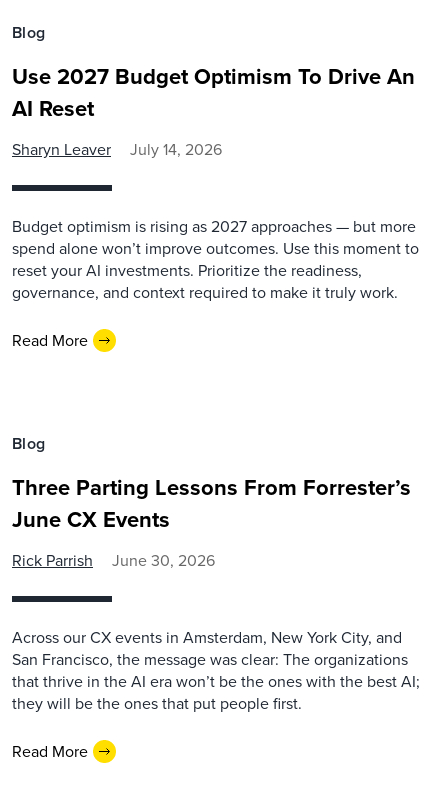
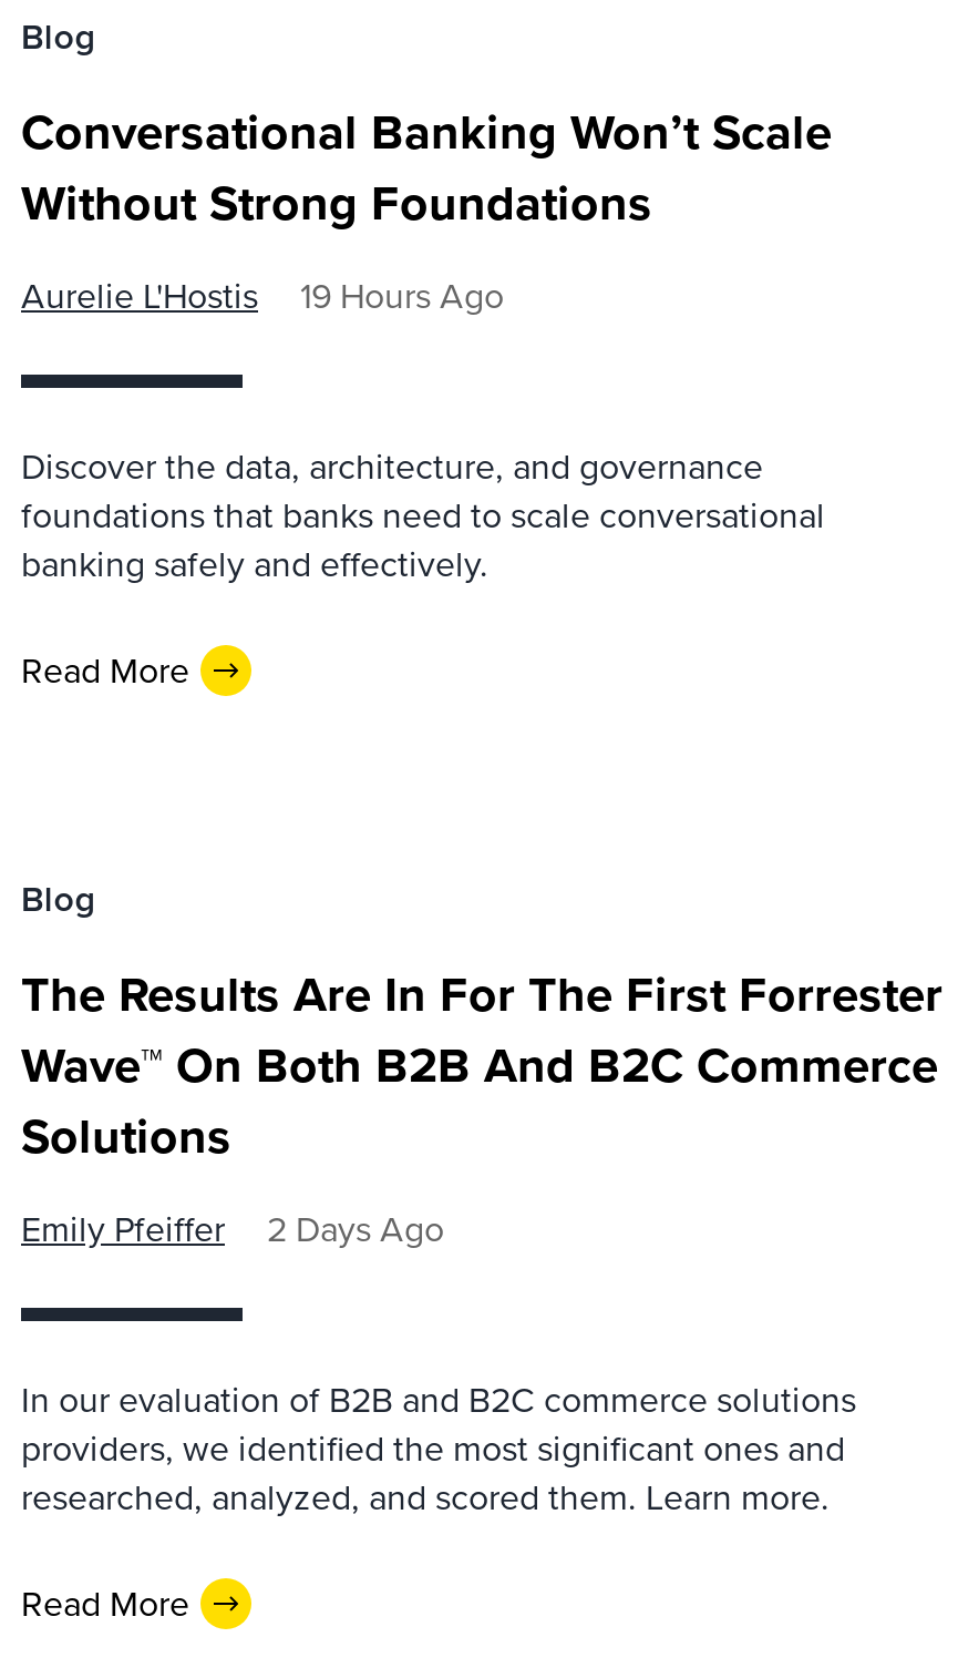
- Use 2027 Budget Optimism To Drive An
- AI Reset
- Sharyn Leaver
- July 14, 2026
+ Conversational Banking Won’t Scale
+ Without Strong Foundations
+ Aurelie L'Hostis
+ 19 Hours Ago

- Budget optimism is rising as 2027 approaches — but more
- spend alone won’t improve outcomes. Use this moment to
- reset your AI investments. Prioritize the readiness,
- governance, and context required to make it truly work.
+ Discover the data, architecture, and governance
+ foundations that banks need to scale conversational
+ banking safely and effectively.

- Three Parting Lessons From Forrester’s
- June CX Events
- Rick Parrish
- June 30, 2026
+ The Results Are In For The First Forrester
+ Wave™ On Both B2B And B2C Commerce
+ Solutions
+ Emily Pfeiffer
+ 2 Days Ago

- Across our CX events in Amsterdam, New York City, and
- San Francisco, the message was clear: The organizations
- that thrive in the AI era won’t be the ones with the best AI;
- they will be the ones that put people first.
+ In our evaluation of B2B and B2C commerce solutions
+ providers, we identified the most significant ones and
+ researched, analyzed, and scored them. Learn more.
